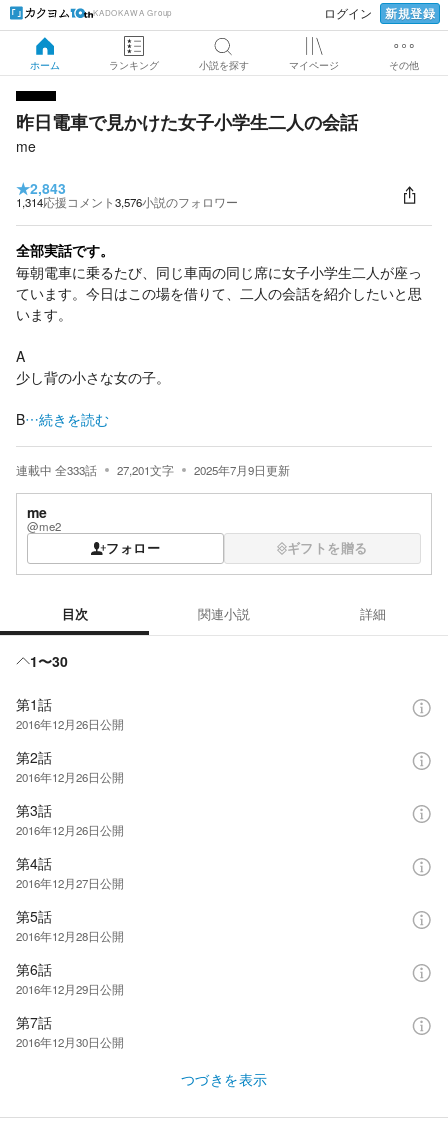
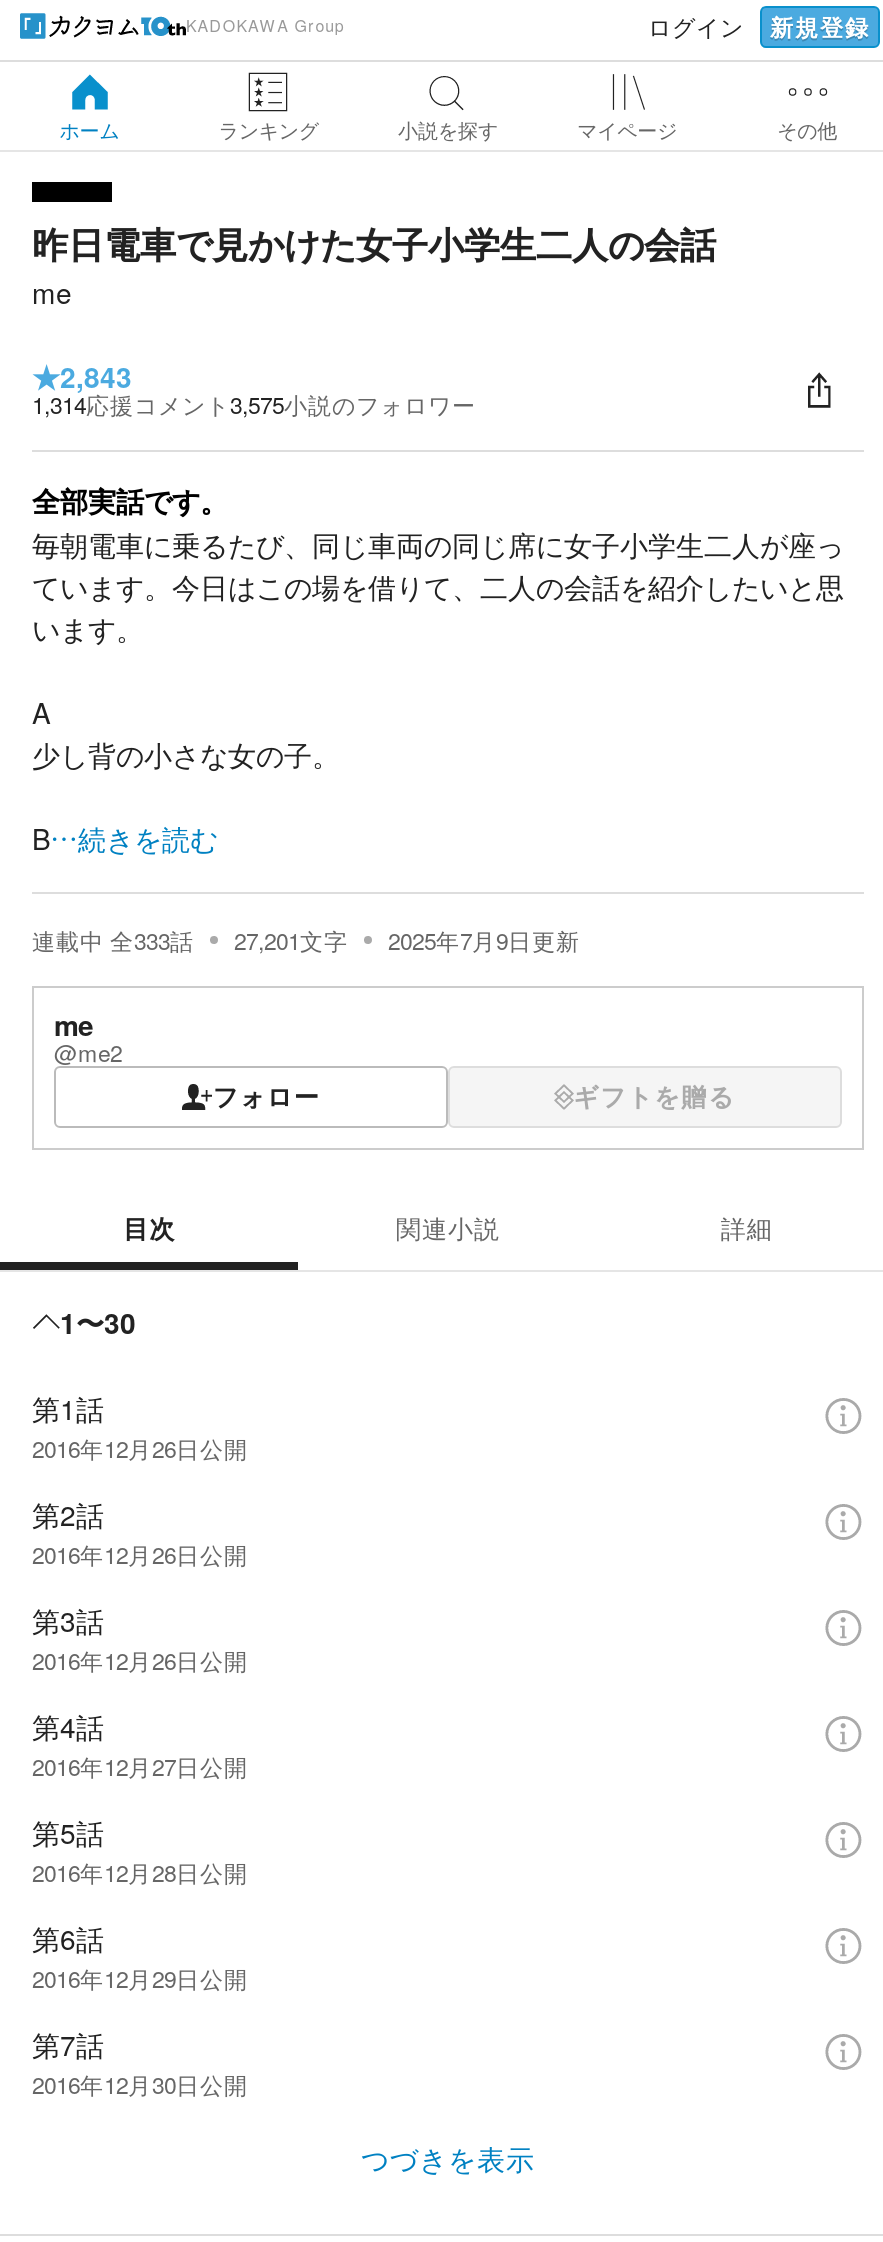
- 1,314応援コメント3,576小説のフォロワー
+ 1,314応援コメント3,575小説のフォロワー
